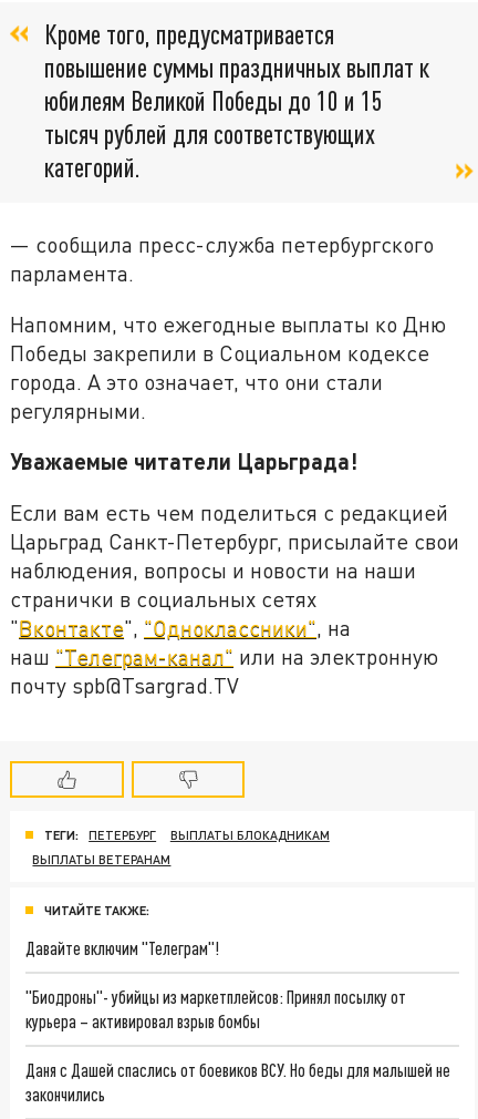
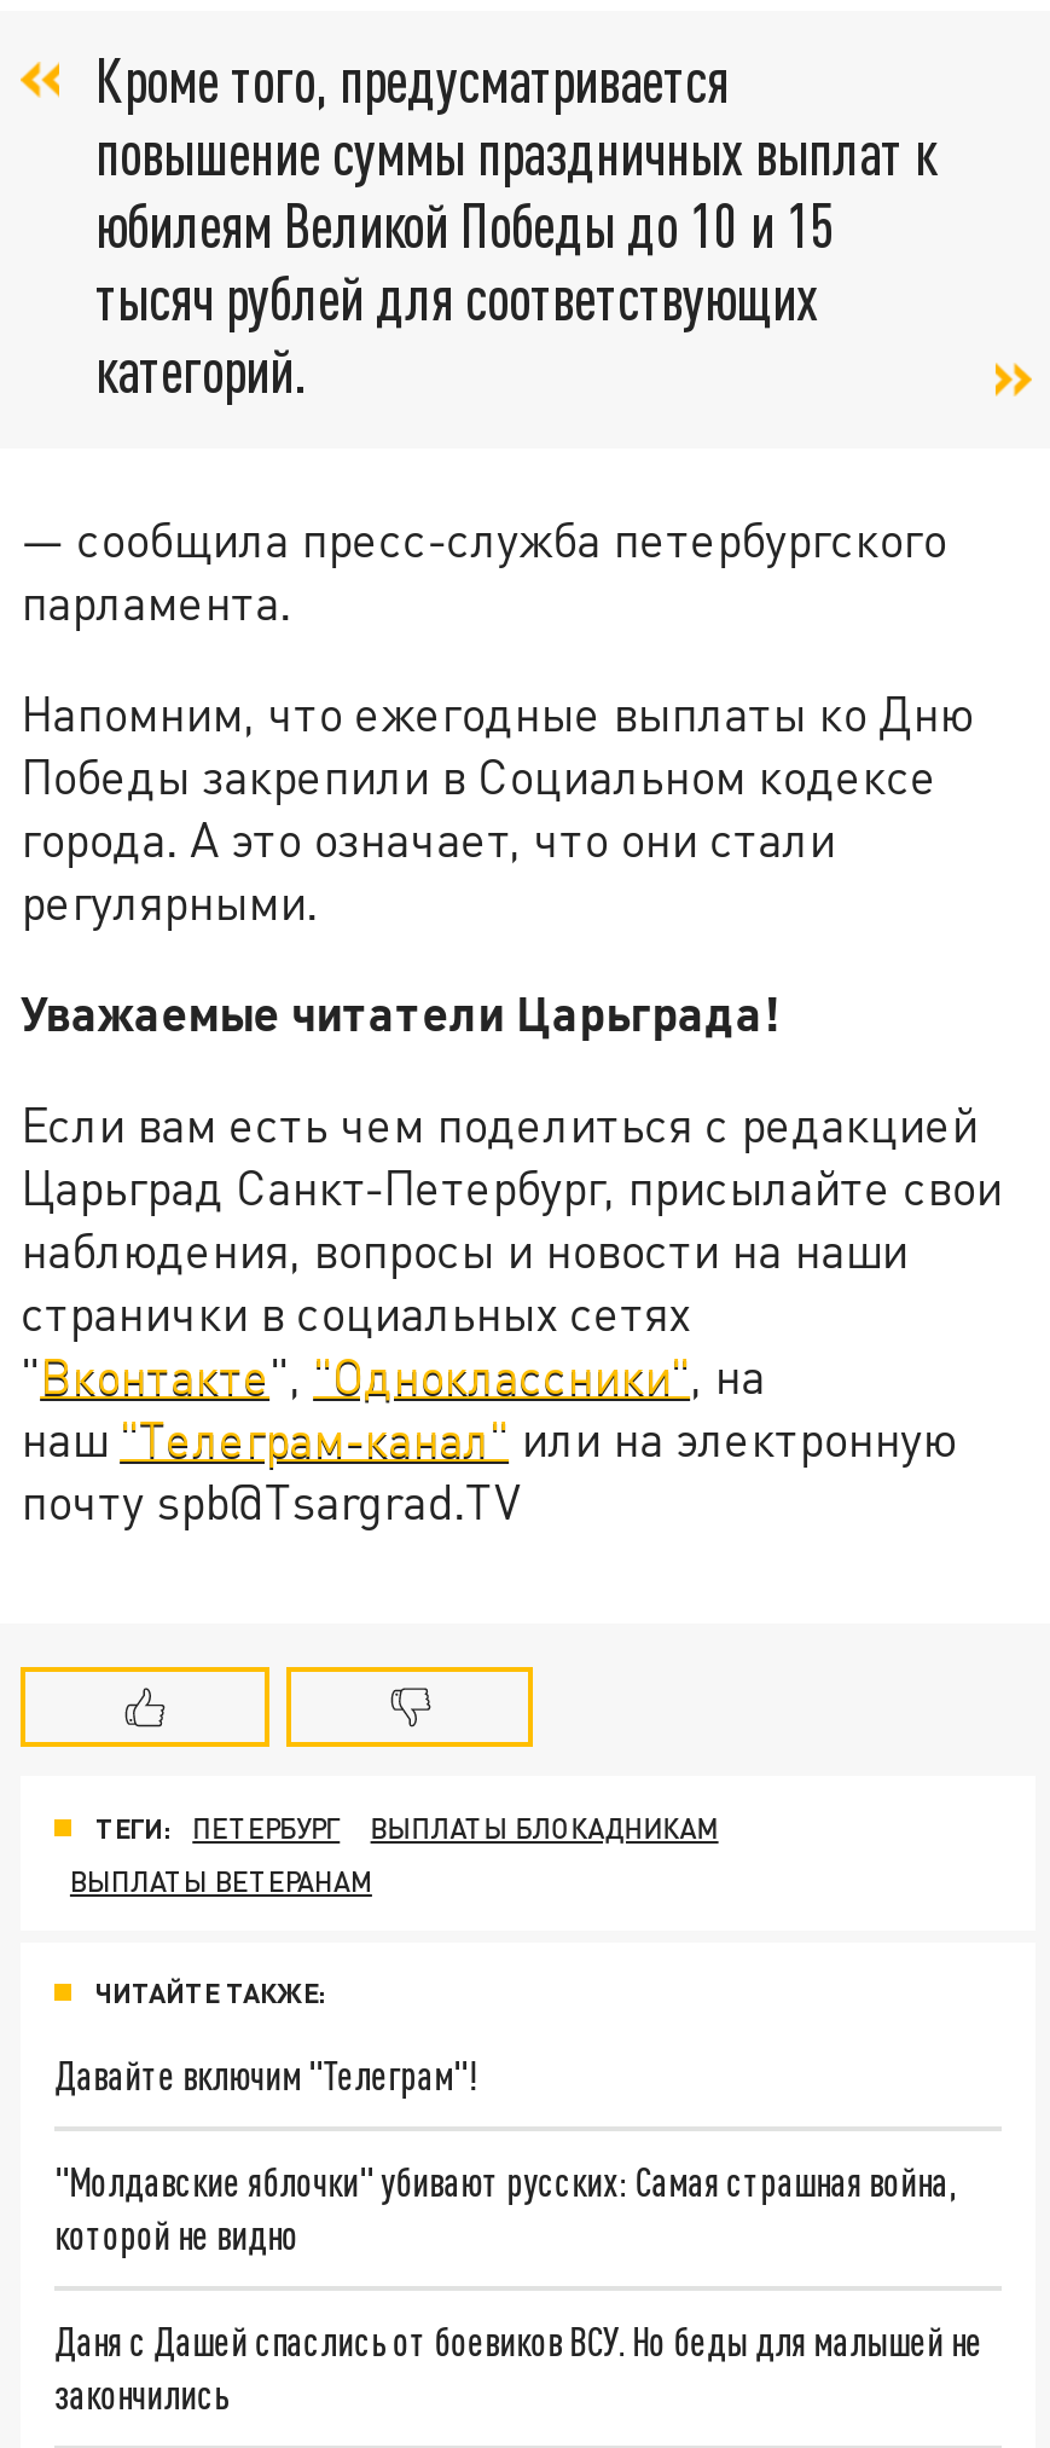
- "Биодроны"- убийцы из маркетплейсов: Принял посылку от
- курьера – активировал взрыв бомбы
+ "Молдавские яблочки" убивают русских: Самая страшная война,
+ которой не видно
